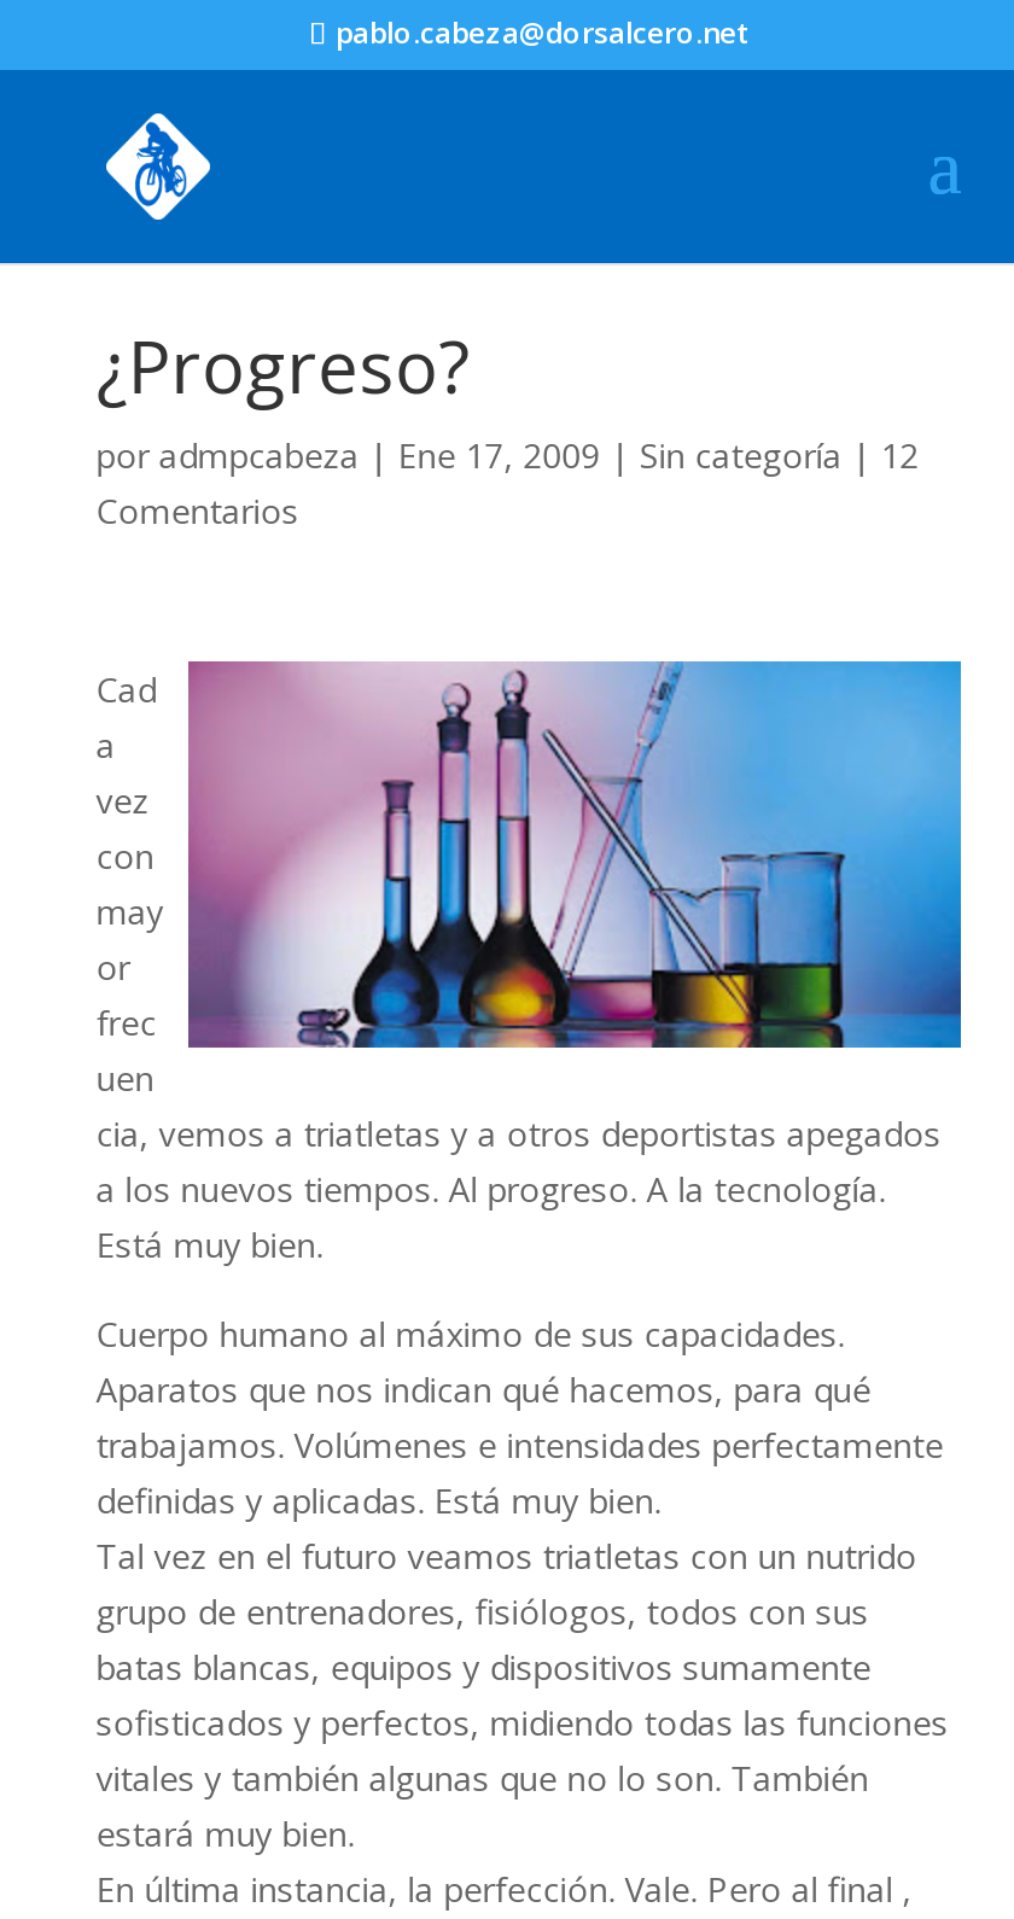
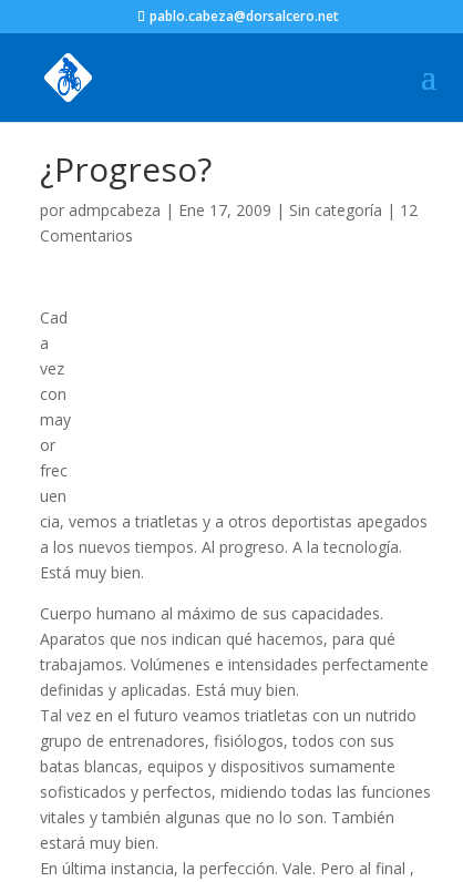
- [image]
